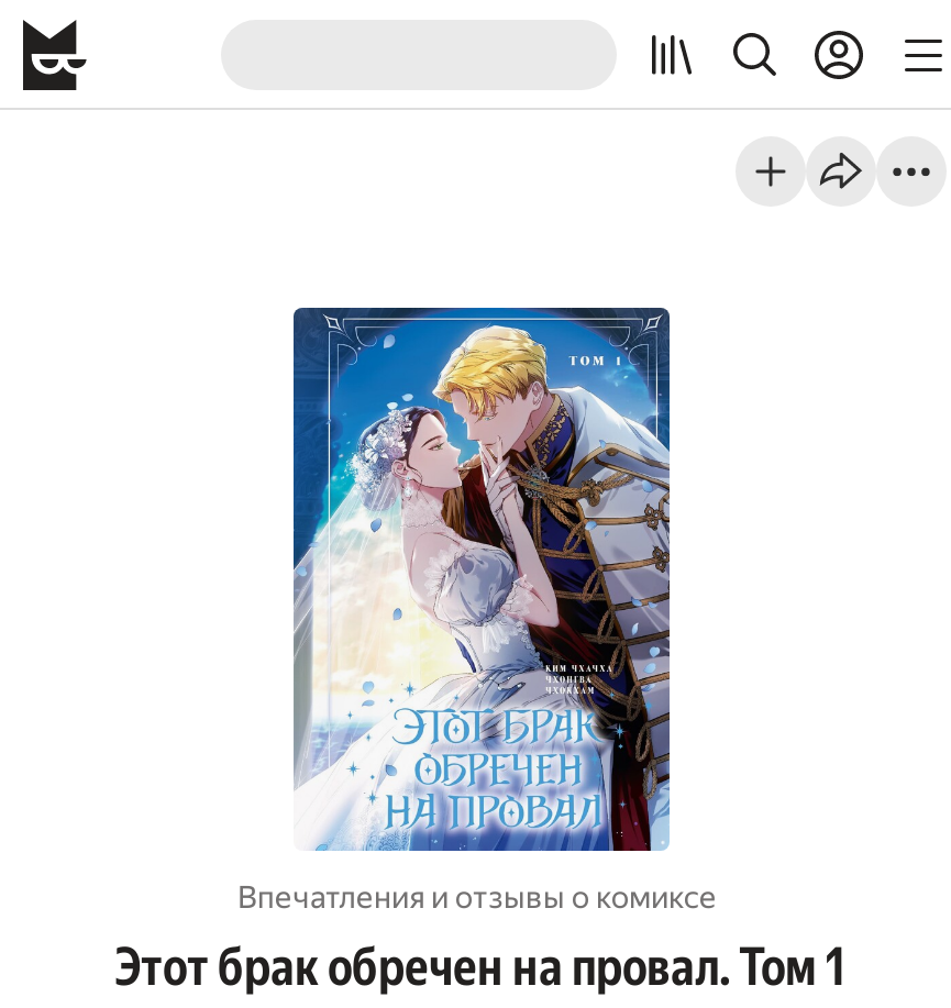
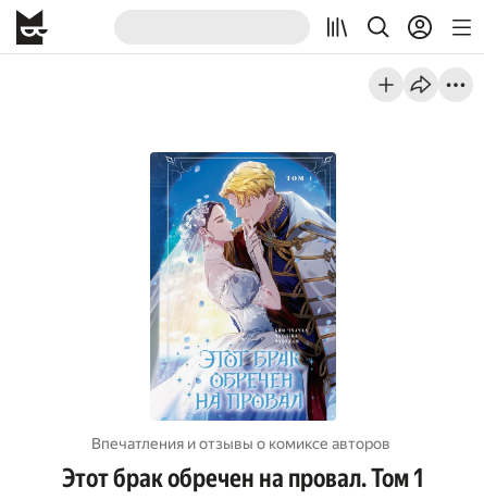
- Впечатления и отзывы о комиксе
+ Впечатления и отзывы о комиксе авторов
